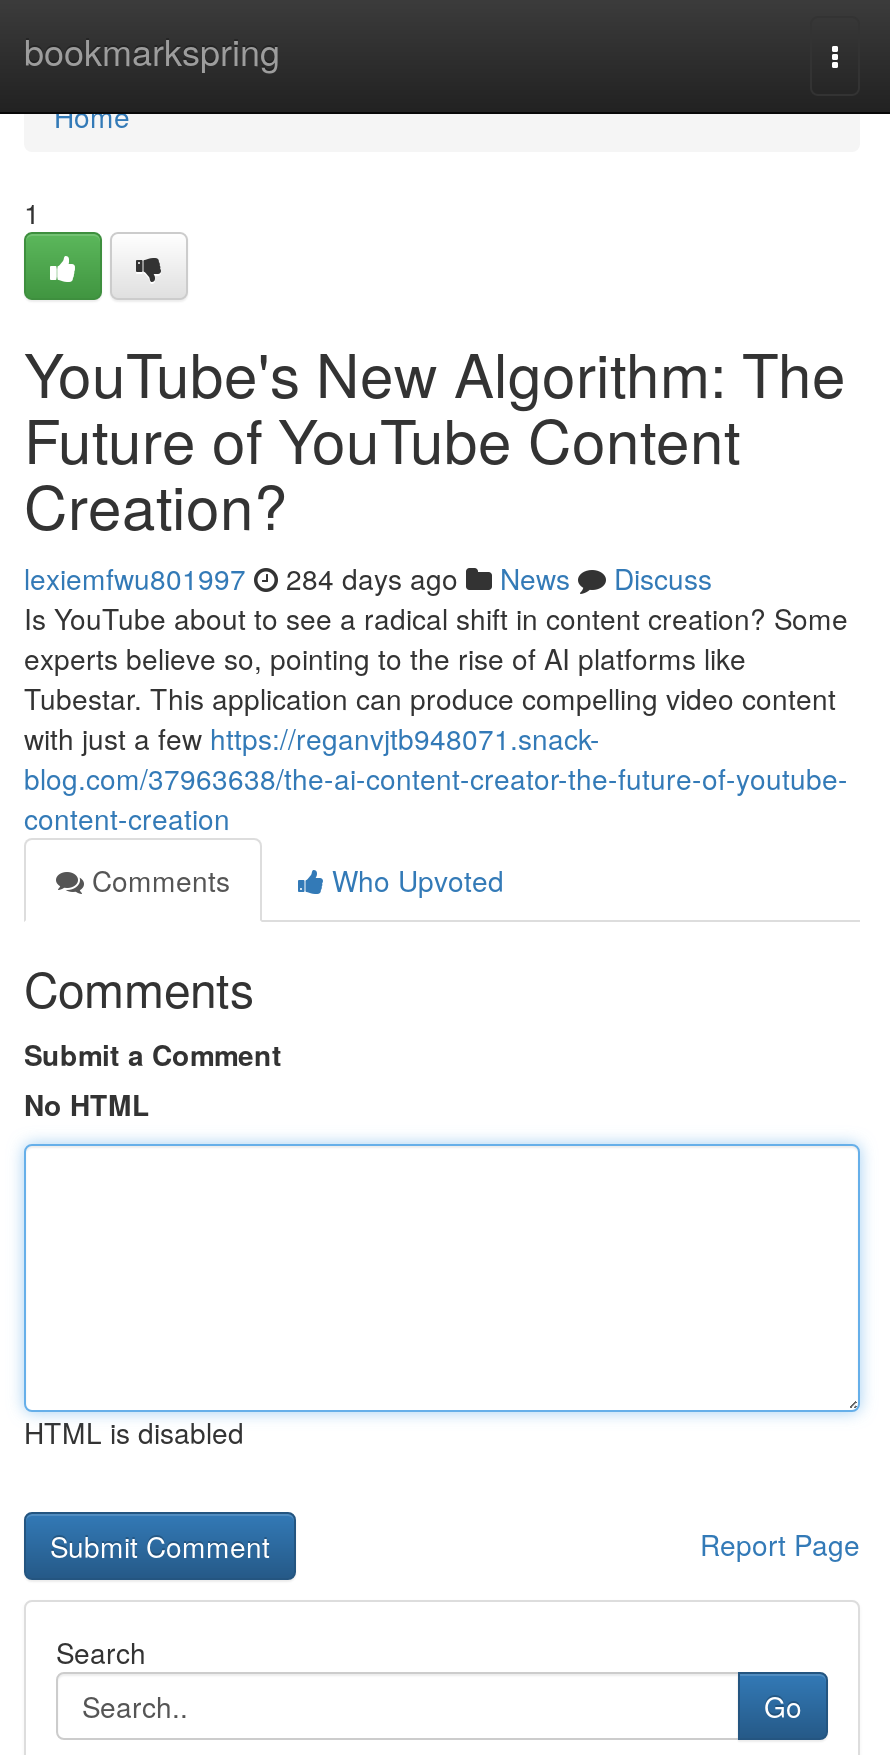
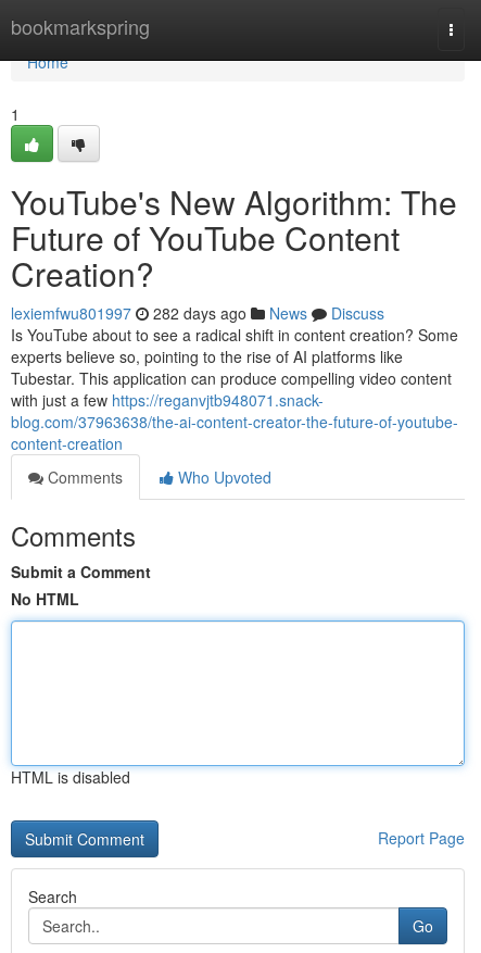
- lexiemfwu801997 284 days ago News Discuss
+ lexiemfwu801997 282 days ago News Discuss
